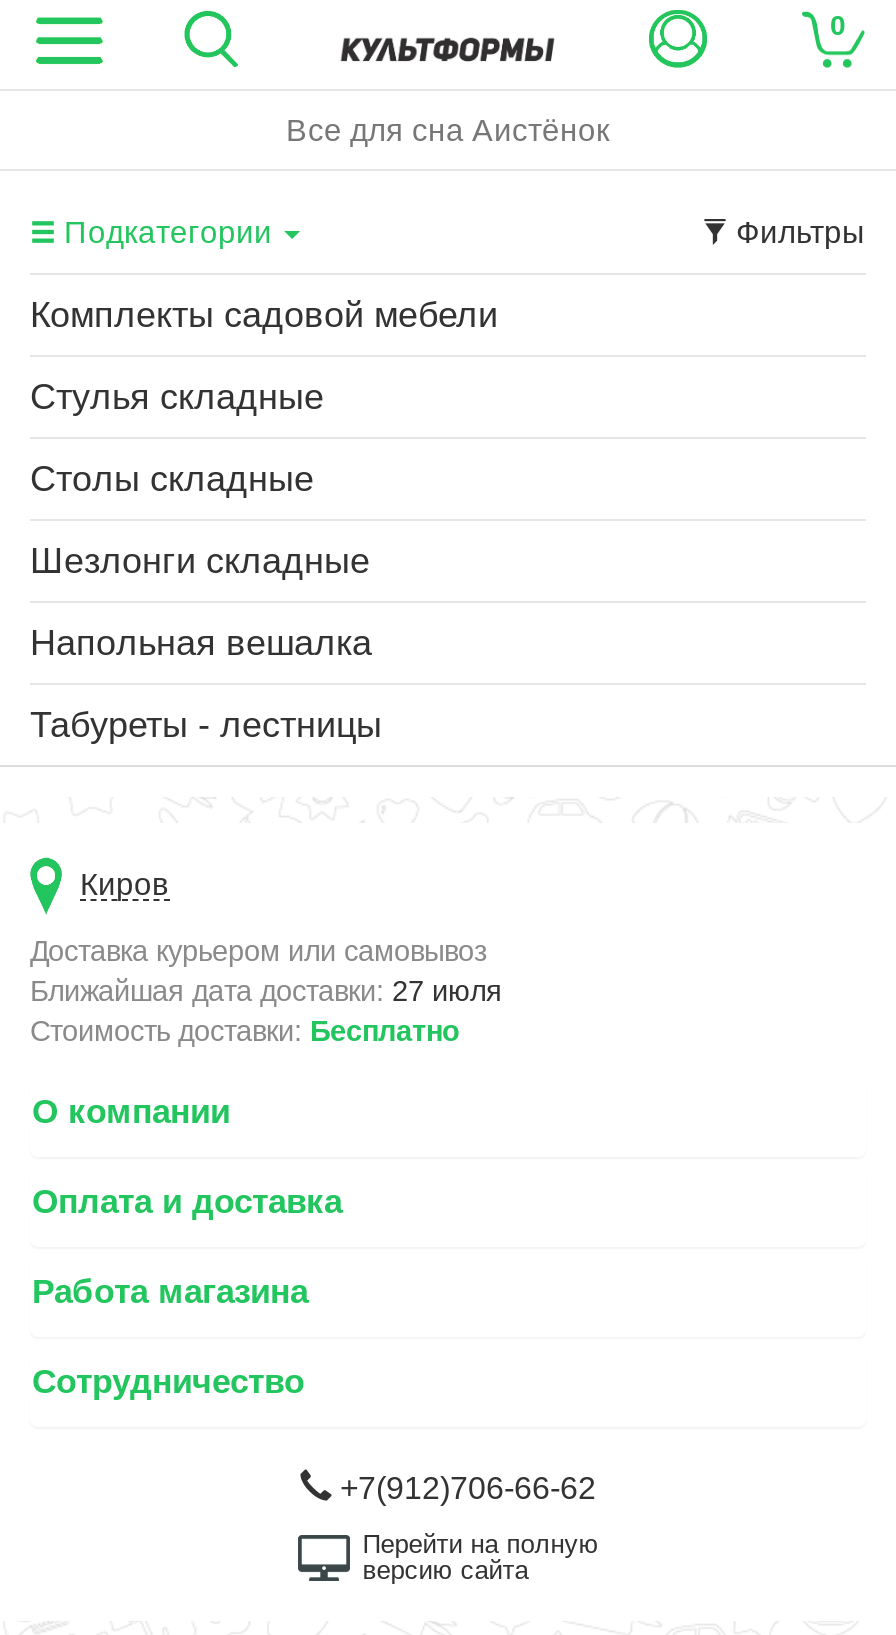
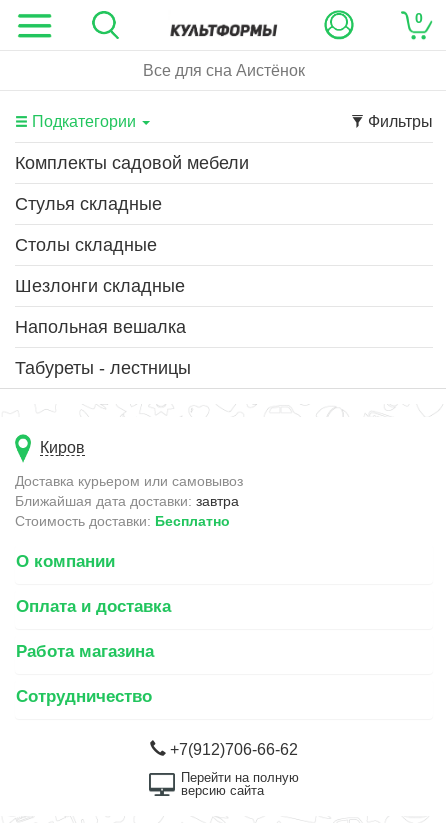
- Ближайшая дата доставки: 27 июля
+ Ближайшая дата доставки: завтра
